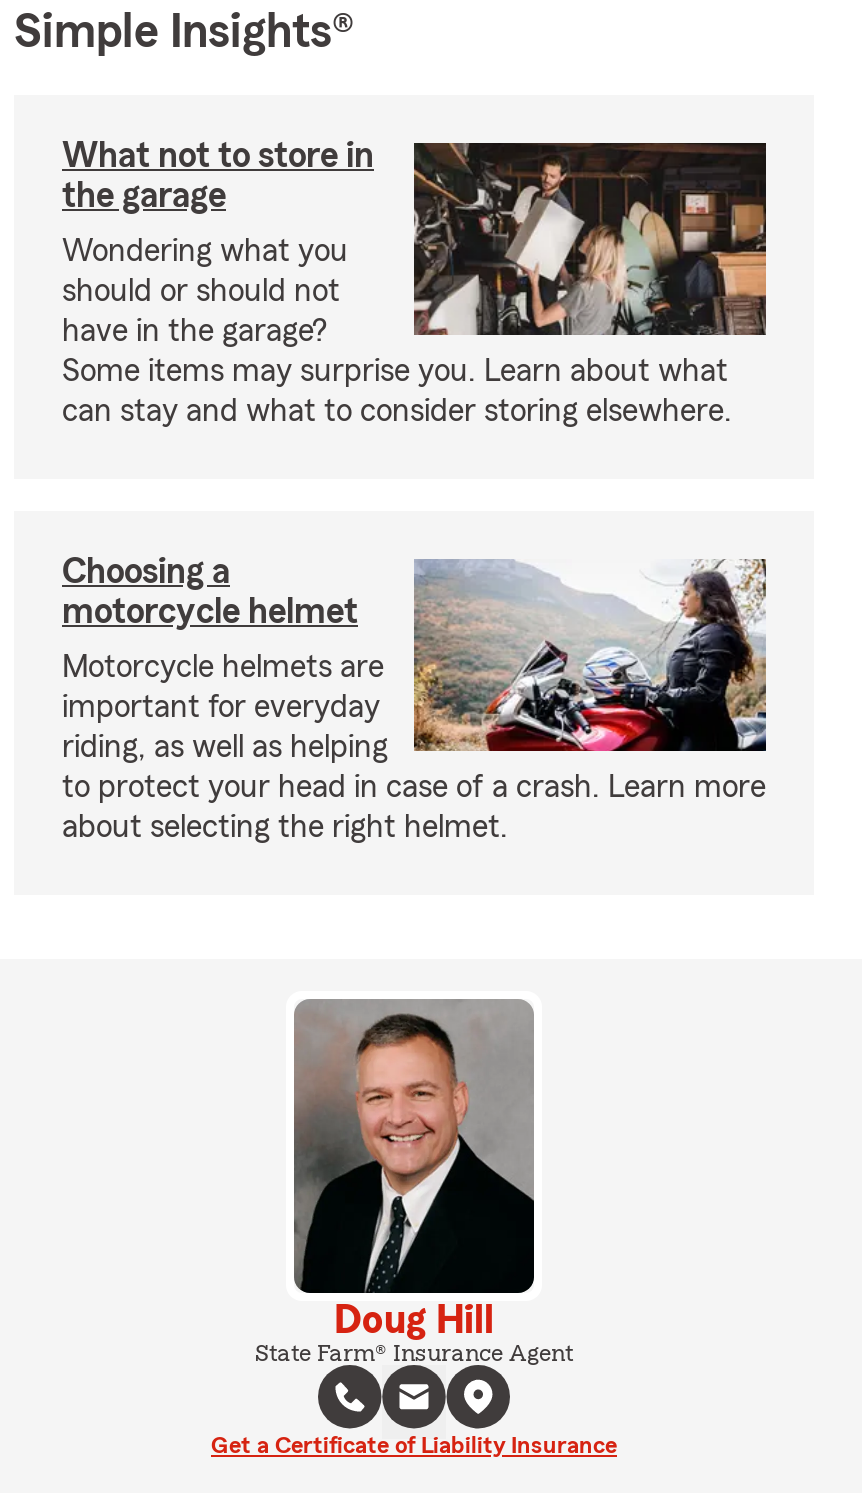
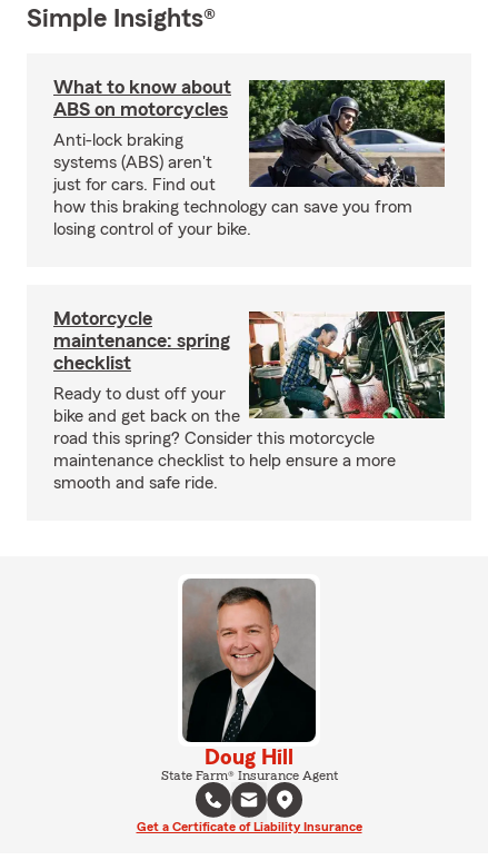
- What not to store in
- the garage
+ What to know about
+ ABS on motorcycles

- [image]
- Wondering what you
- should or should not
- have in the garage?
- Some items may surprise you. Learn about what
- can stay and what to consider storing elsewhere.
+ [image]
+ Anti-lock braking
+ systems (ABS) aren't
+ just for cars. Find out
+ how this braking technology can save you from
+ losing control of your bike.

- Choosing a
- motorcycle helmet
+ Motorcycle
+ maintenance: spring
+ checklist

- [image]
- Motorcycle helmets are
- important for everyday
- riding, as well as helping
- to protect your head in case of a crash. Learn more
- about selecting the right helmet.
+ [image]
+ Ready to dust off your
+ bike and get back on the
+ road this spring? Consider this motorcycle
+ maintenance checklist to help ensure a more
+ smooth and safe ride.
